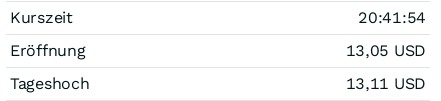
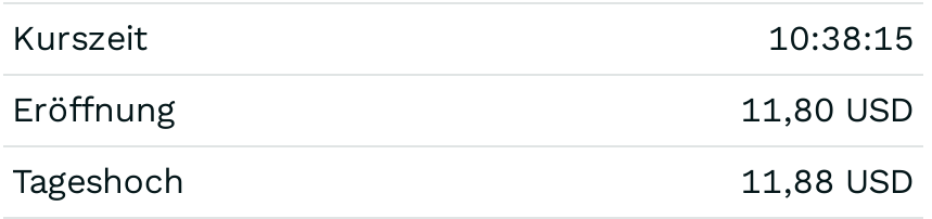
- 20:41:54
+ 10:38:15

- 13,05 USD
+ 11,80 USD

- 13,11 USD
+ 11,88 USD
